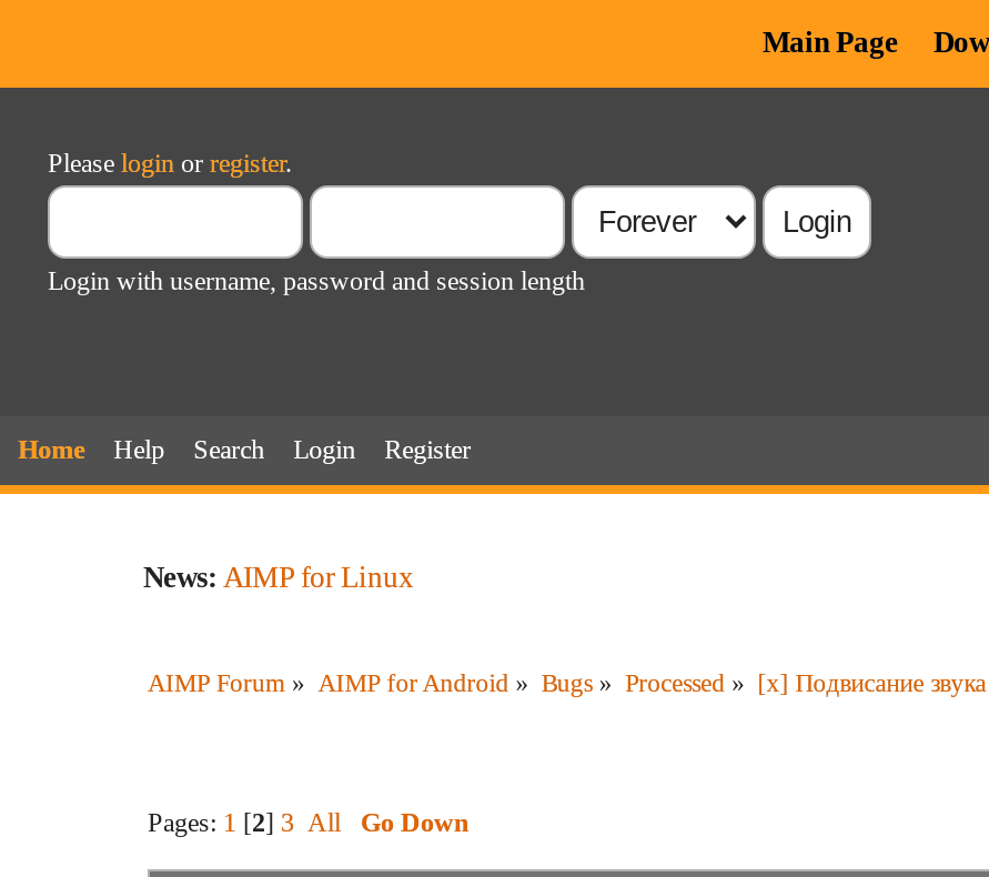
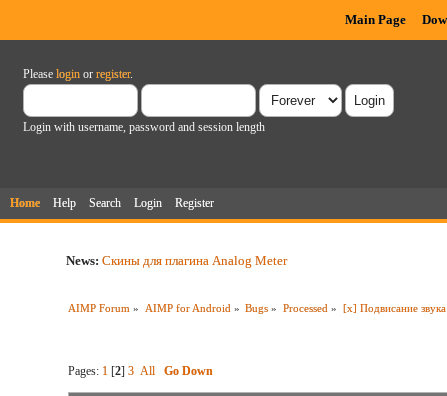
- News: AIMP for Linux
+ News: Скины для плагина Analog Meter
